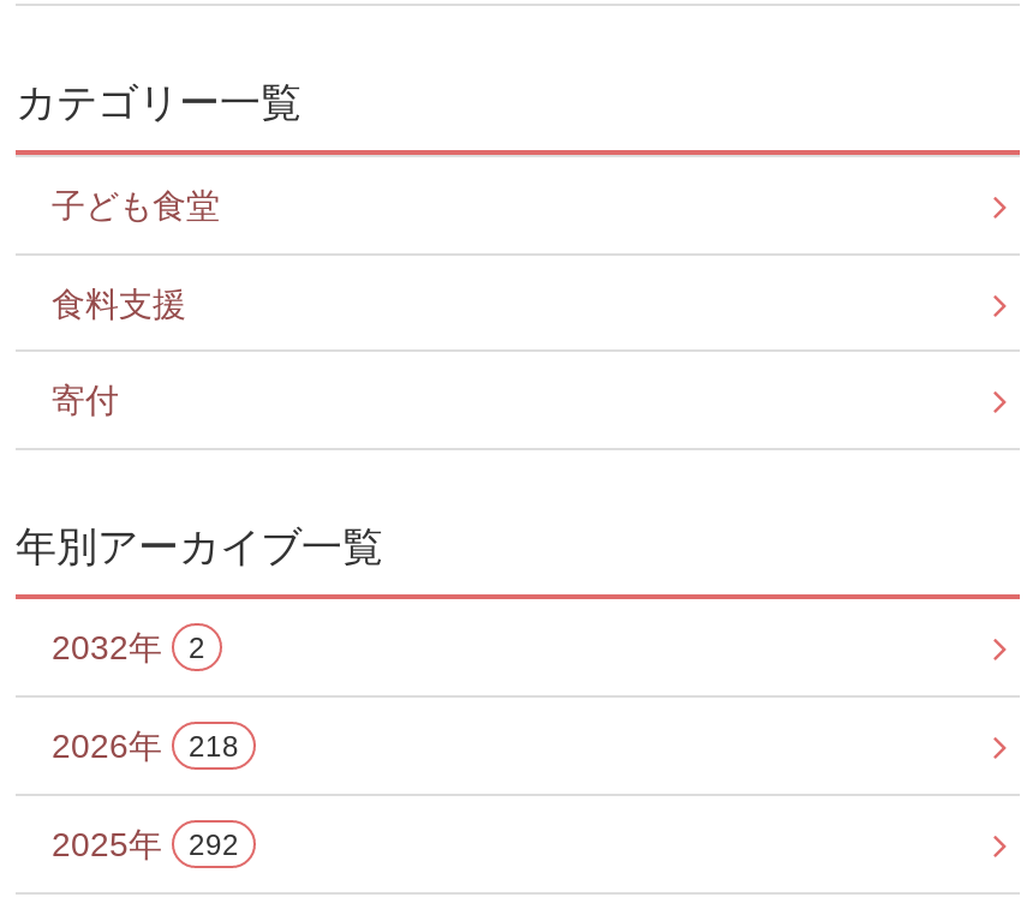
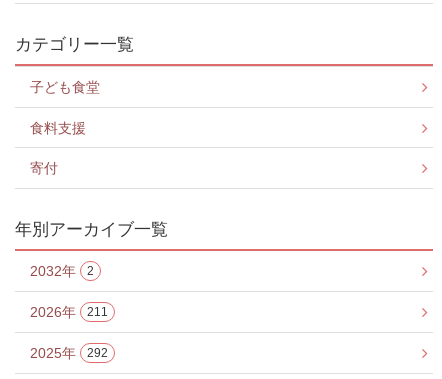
- 2026年 218
+ 2026年 211
